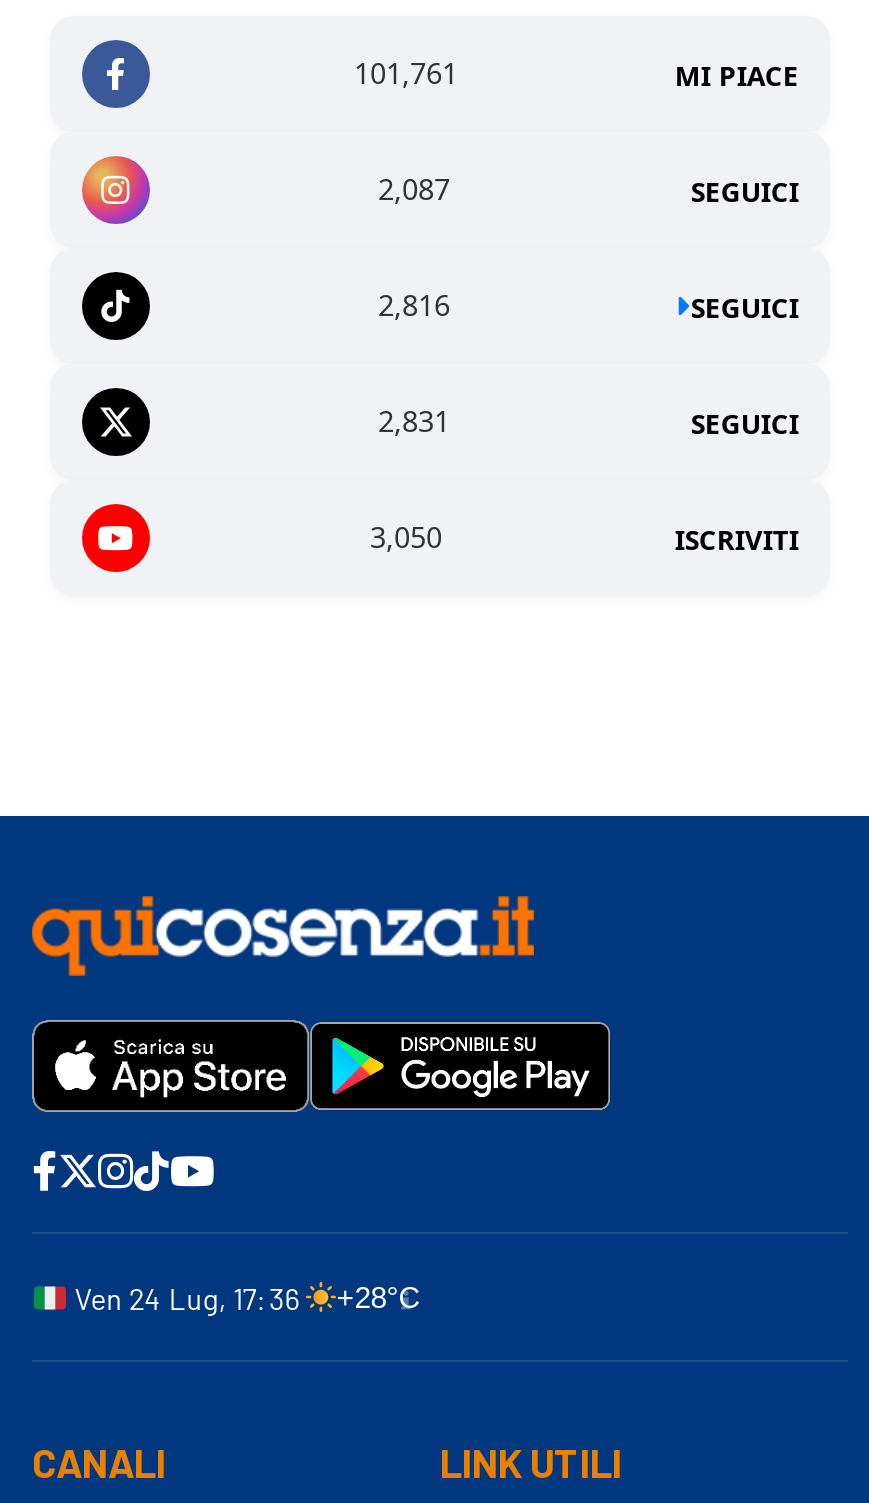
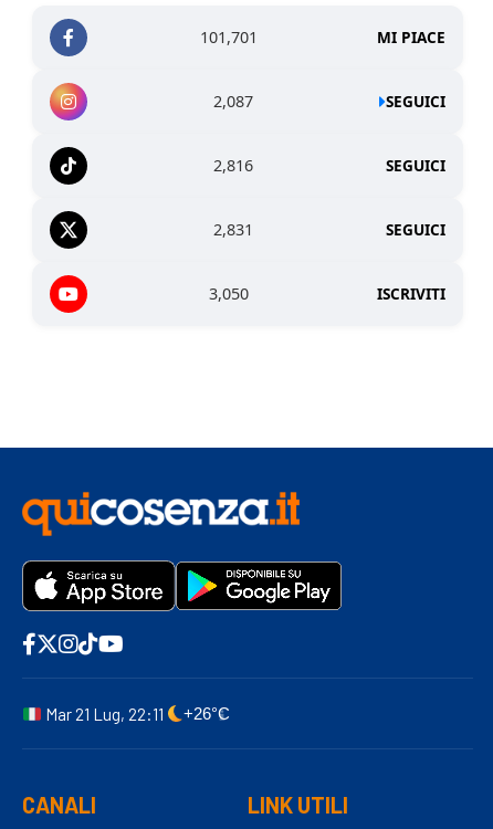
- 101,761
+ 101,701

- Ven 24 Lug, 17:36
- +28°C
+ Mar 21 Lug, 22:11
+ +26°C
